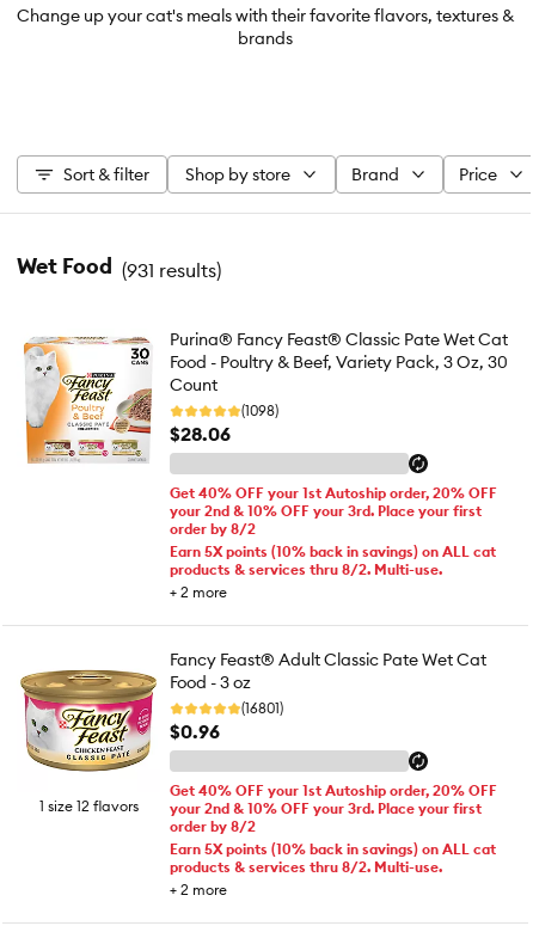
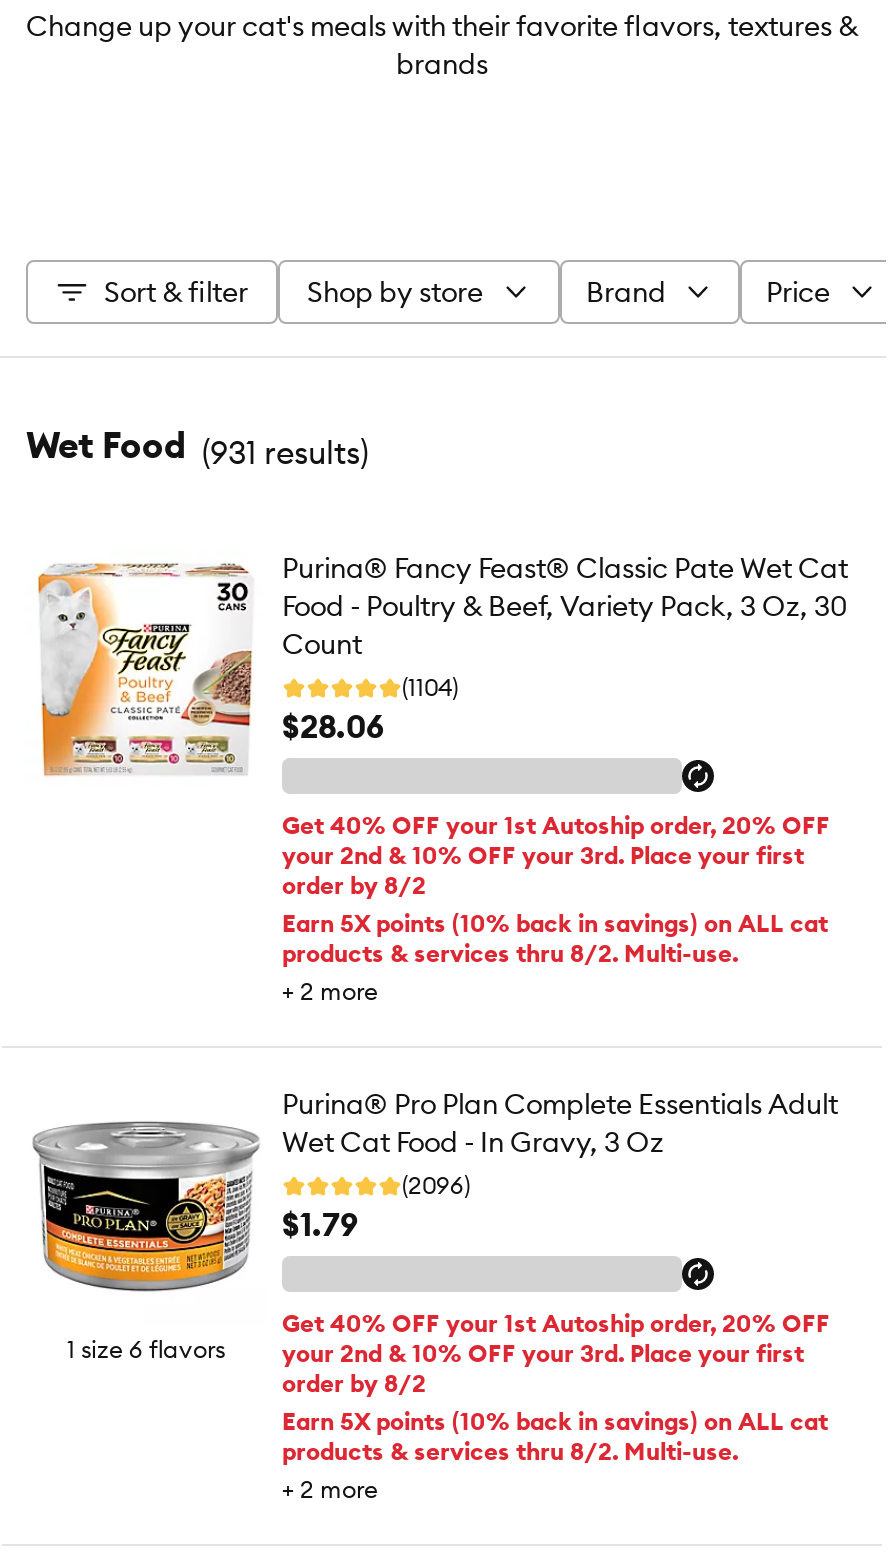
- (1098)
+ (1104)

- [image]
- Fancy Feast® Adult Classic Pate Wet Cat
- Food - 3 oz
- (16801)
- $0.96
+ [image]
+ Purina® Pro Plan Complete Essentials Adult
+ Wet Cat Food - In Gravy, 3 Oz
+ (2096)
+ $1.79

- 1 size 12 flavors your 2nd & 10% OFF your 3rd. Place your first
+ 1 size 6 flavors your 2nd & 10% OFF your 3rd. Place your first
